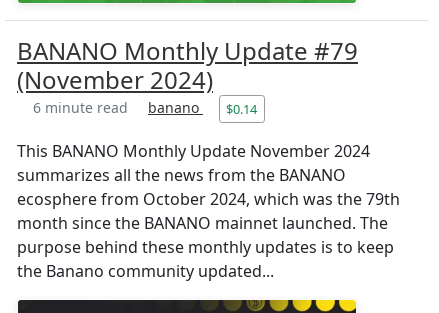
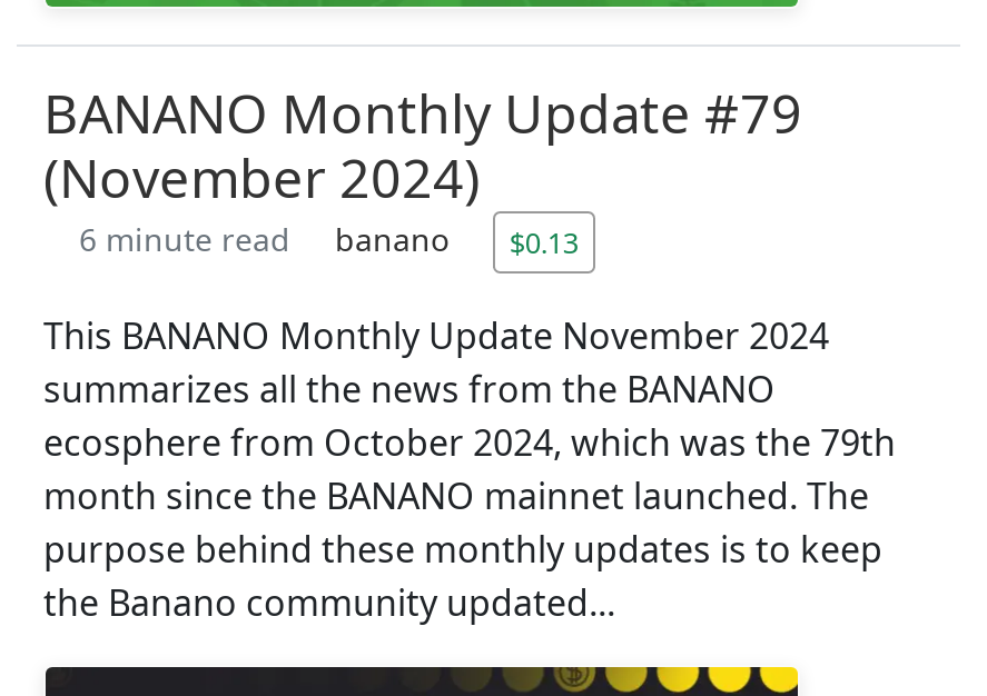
- 6 minute read banano $0.14
+ 6 minute read banano $0.13
